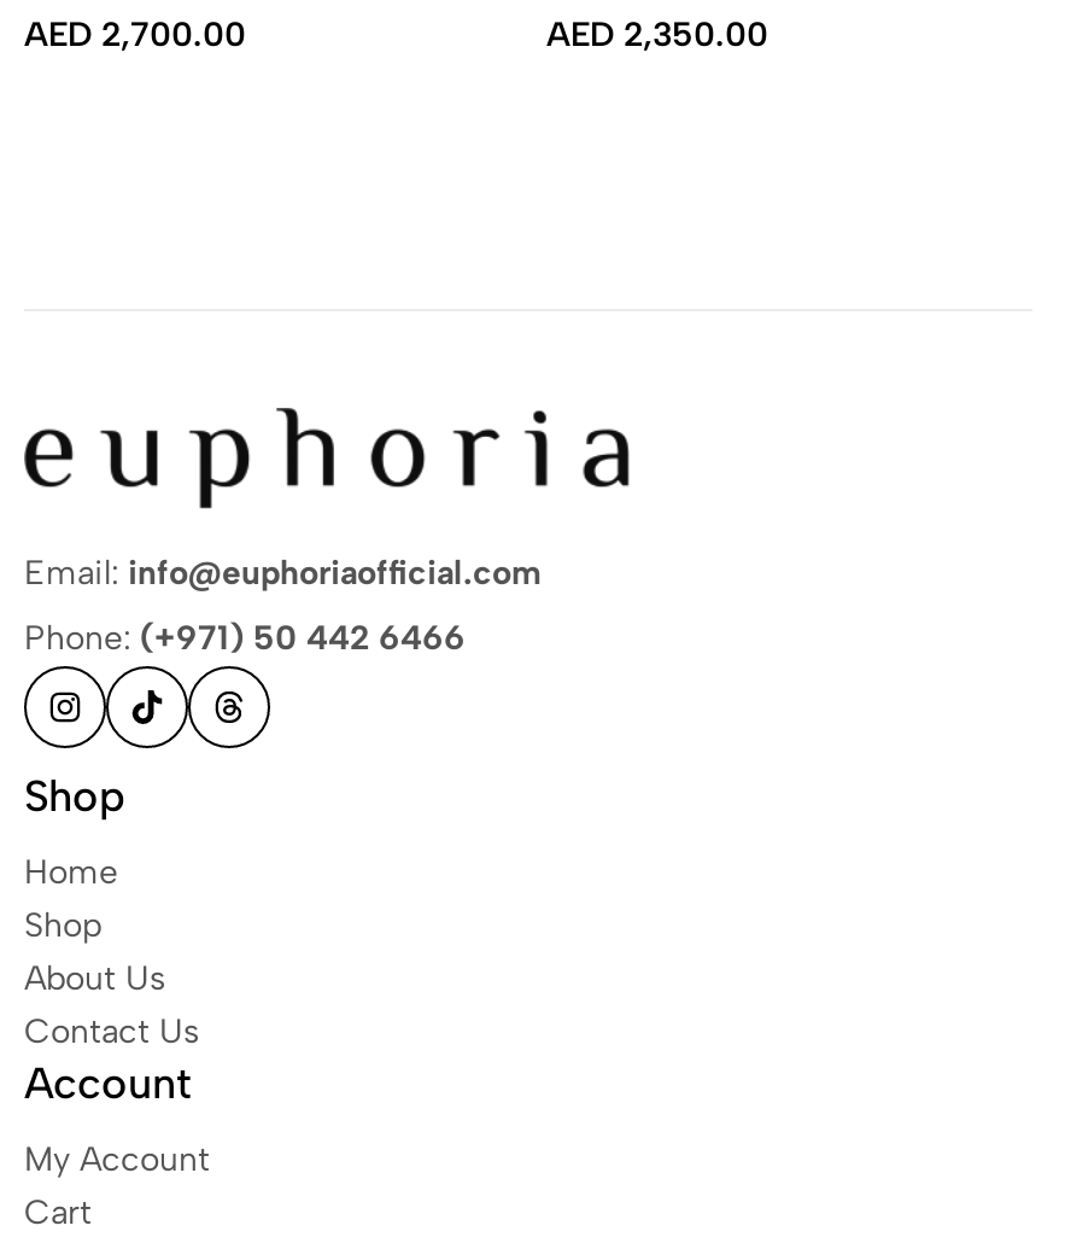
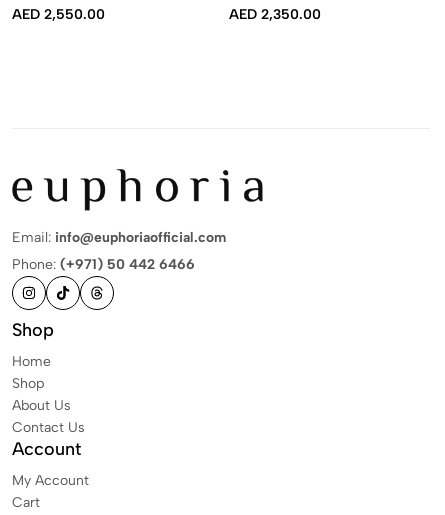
- AED 2,700.00
+ AED 2,550.00
